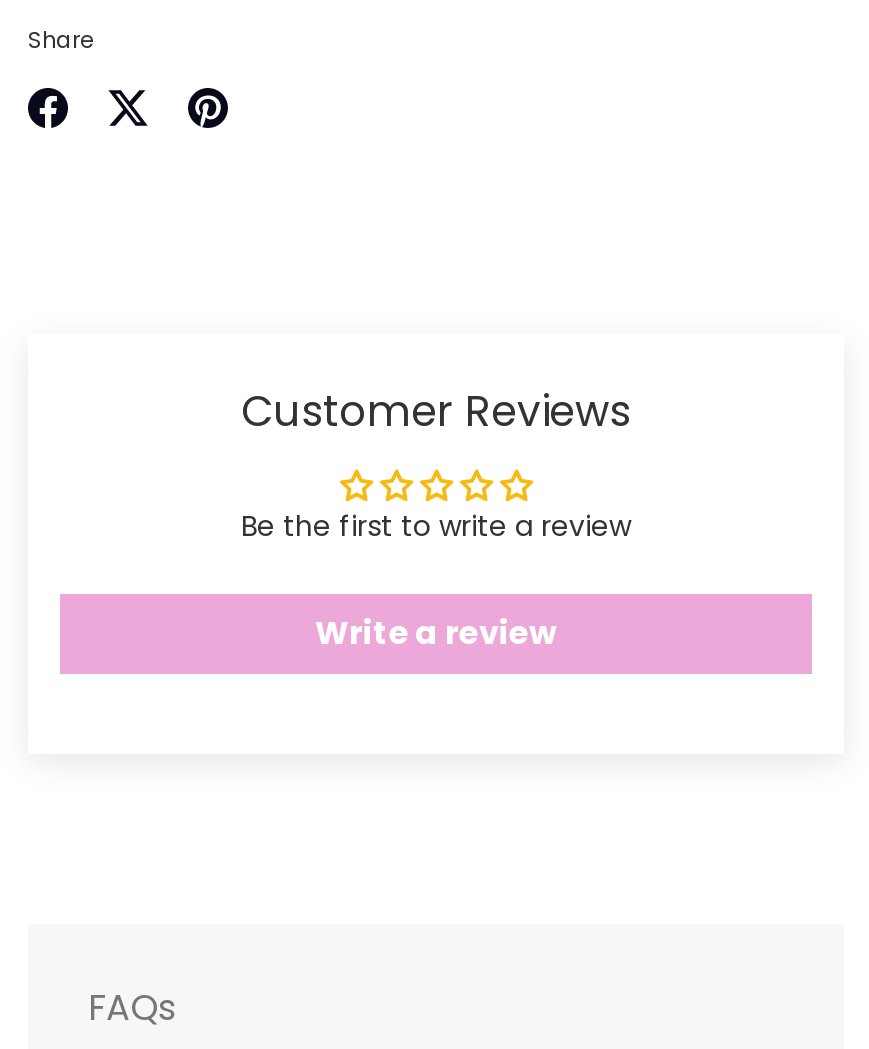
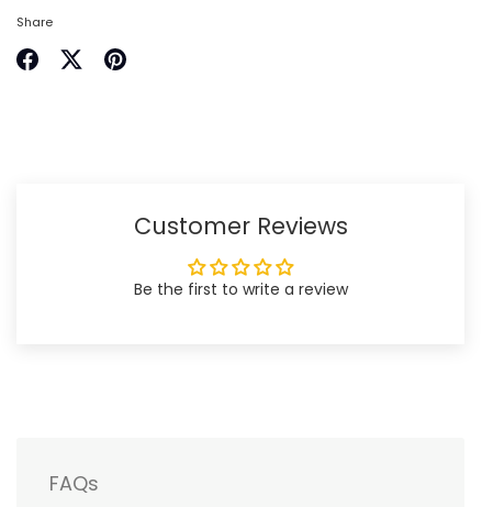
- Write a review
